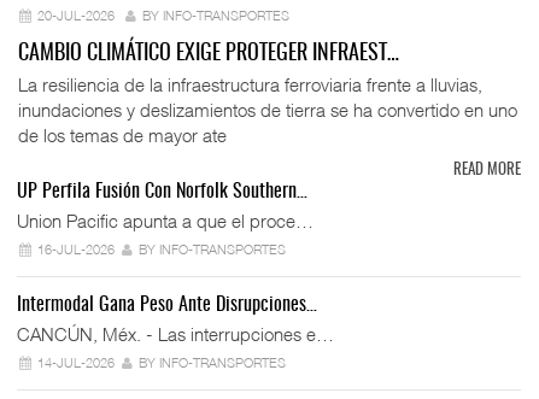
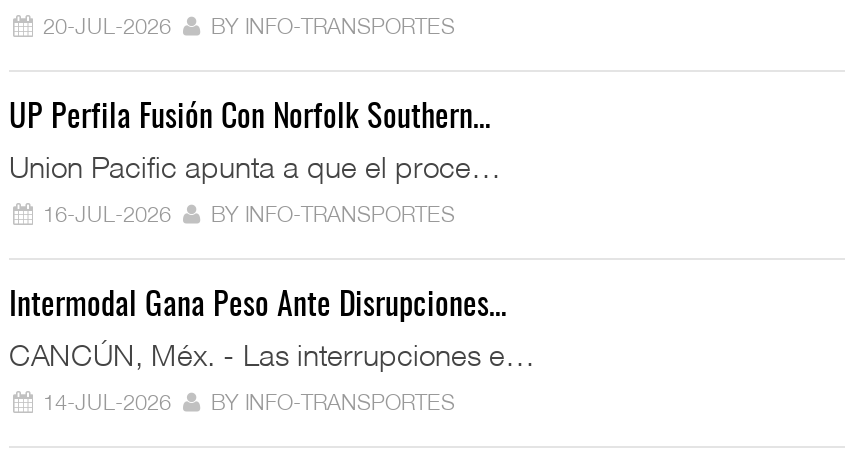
- CAMBIO CLIMÁTICO EXIGE PROTEGER INFRAEST…
- La resiliencia de la infraestructura ferroviaria frente a lluvias,
- inundaciones y deslizamientos de tierra se ha convertido en uno
- de los temas de mayor ate
- READ MORE
